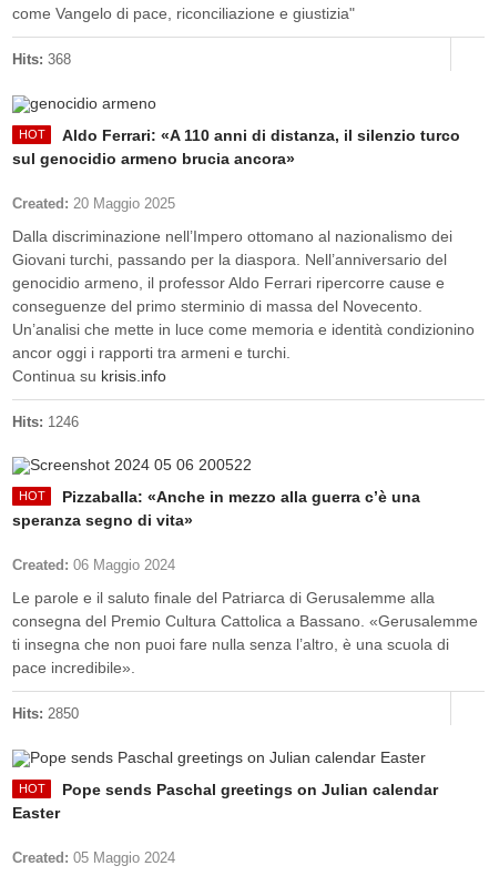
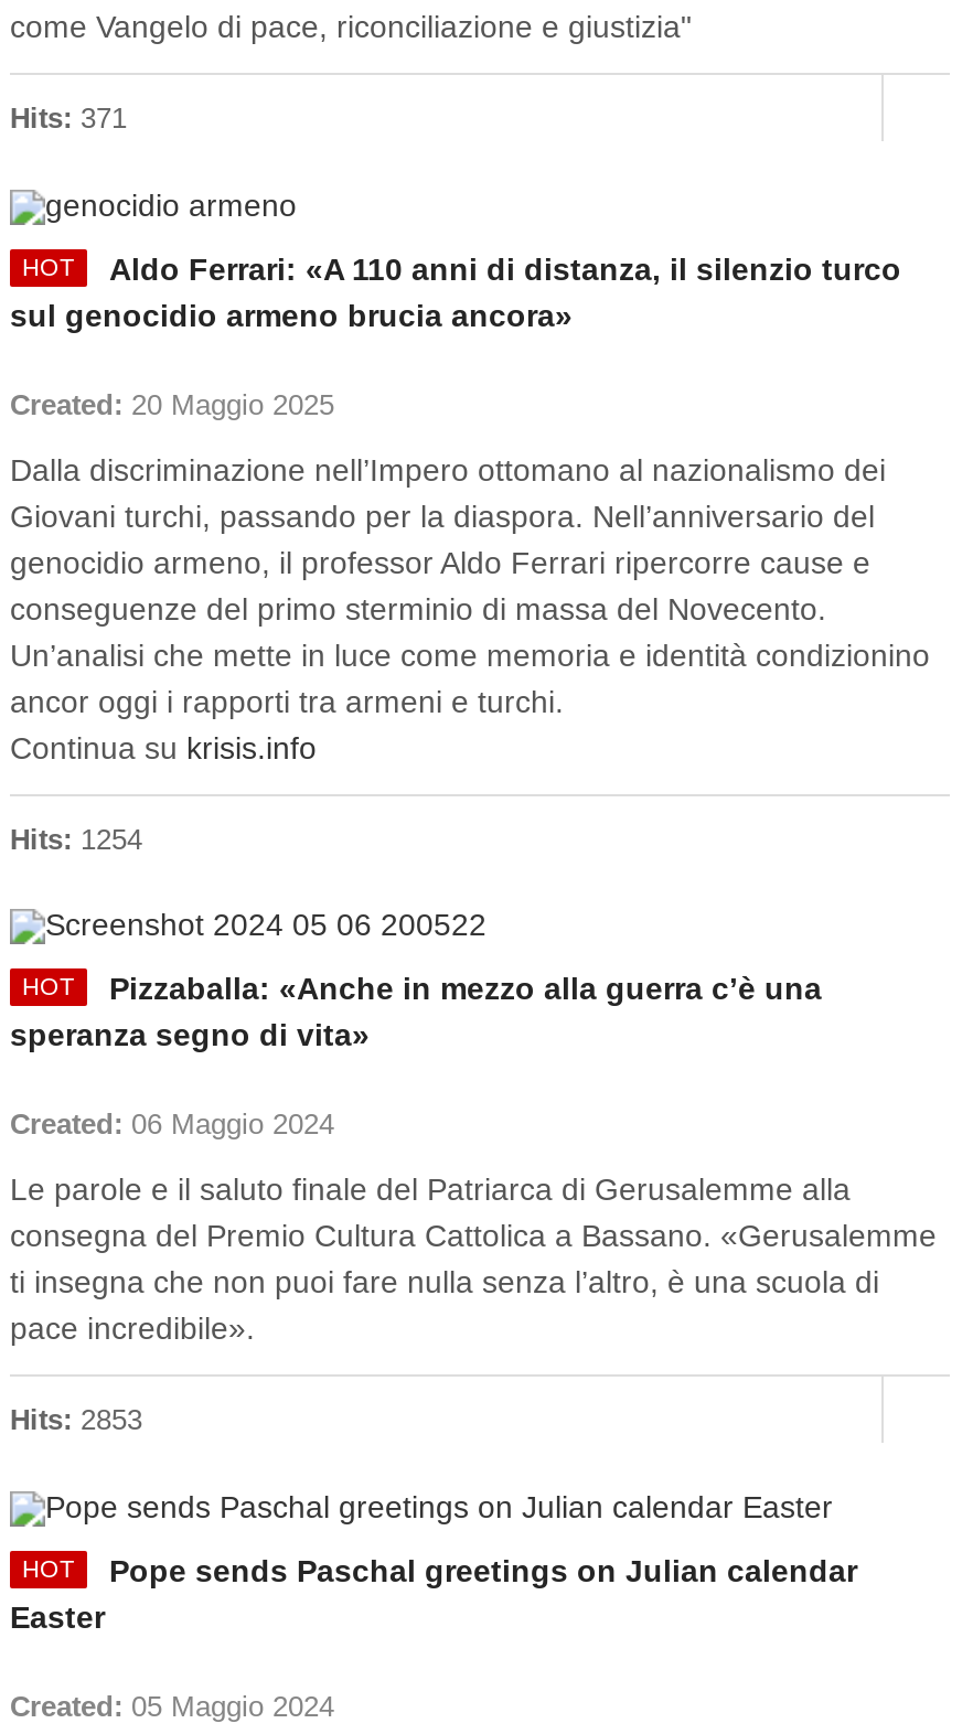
- Hits: 368
+ Hits: 371

- Hits: 1246
+ Hits: 1254

- Hits: 2850
+ Hits: 2853
